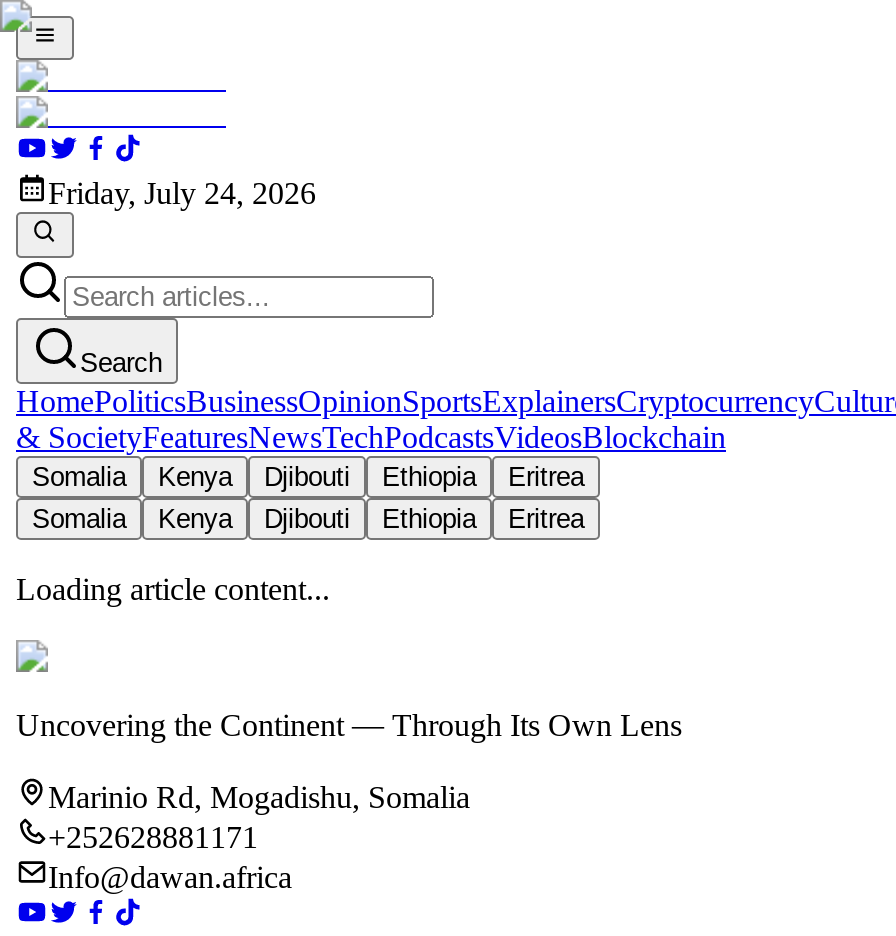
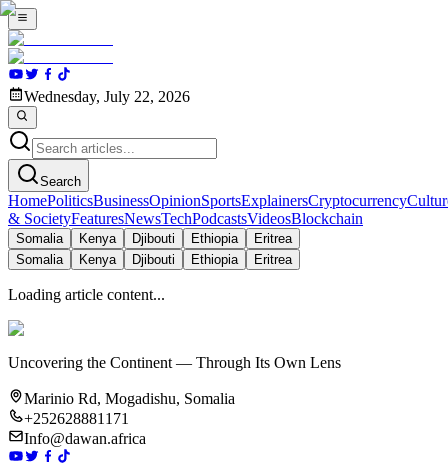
- Friday, July 24, 2026
+ Wednesday, July 22, 2026
